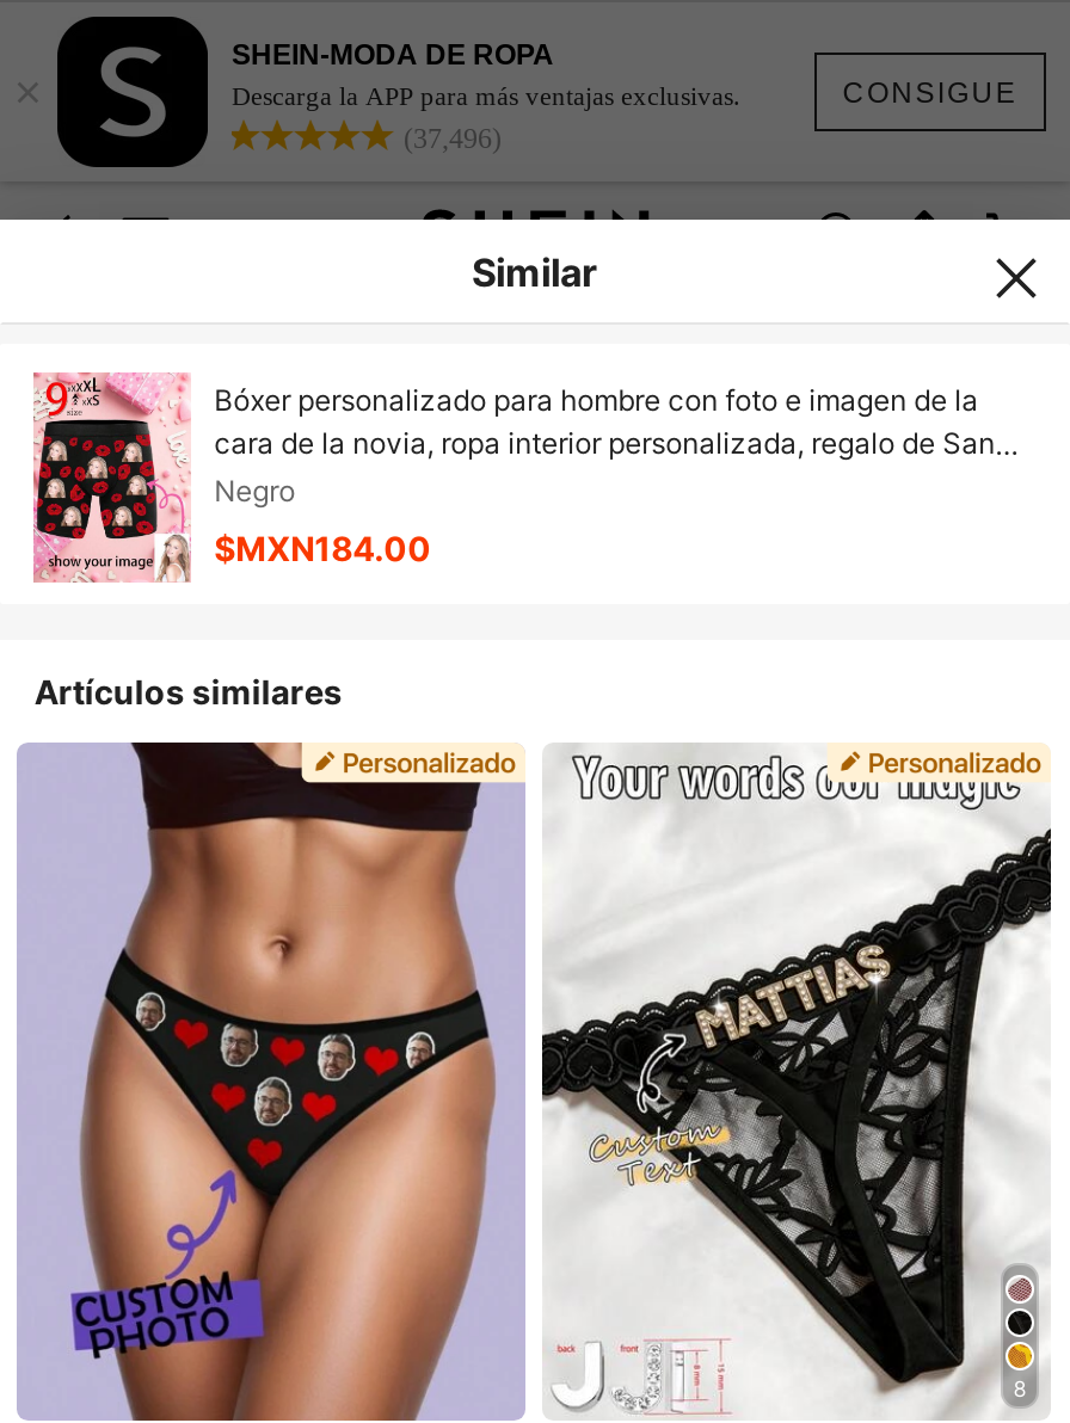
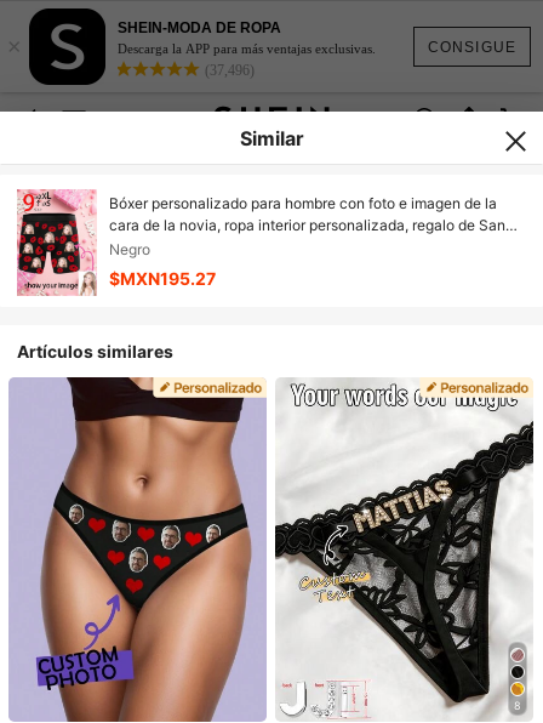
- $MXN184.00
+ $MXN195.27
